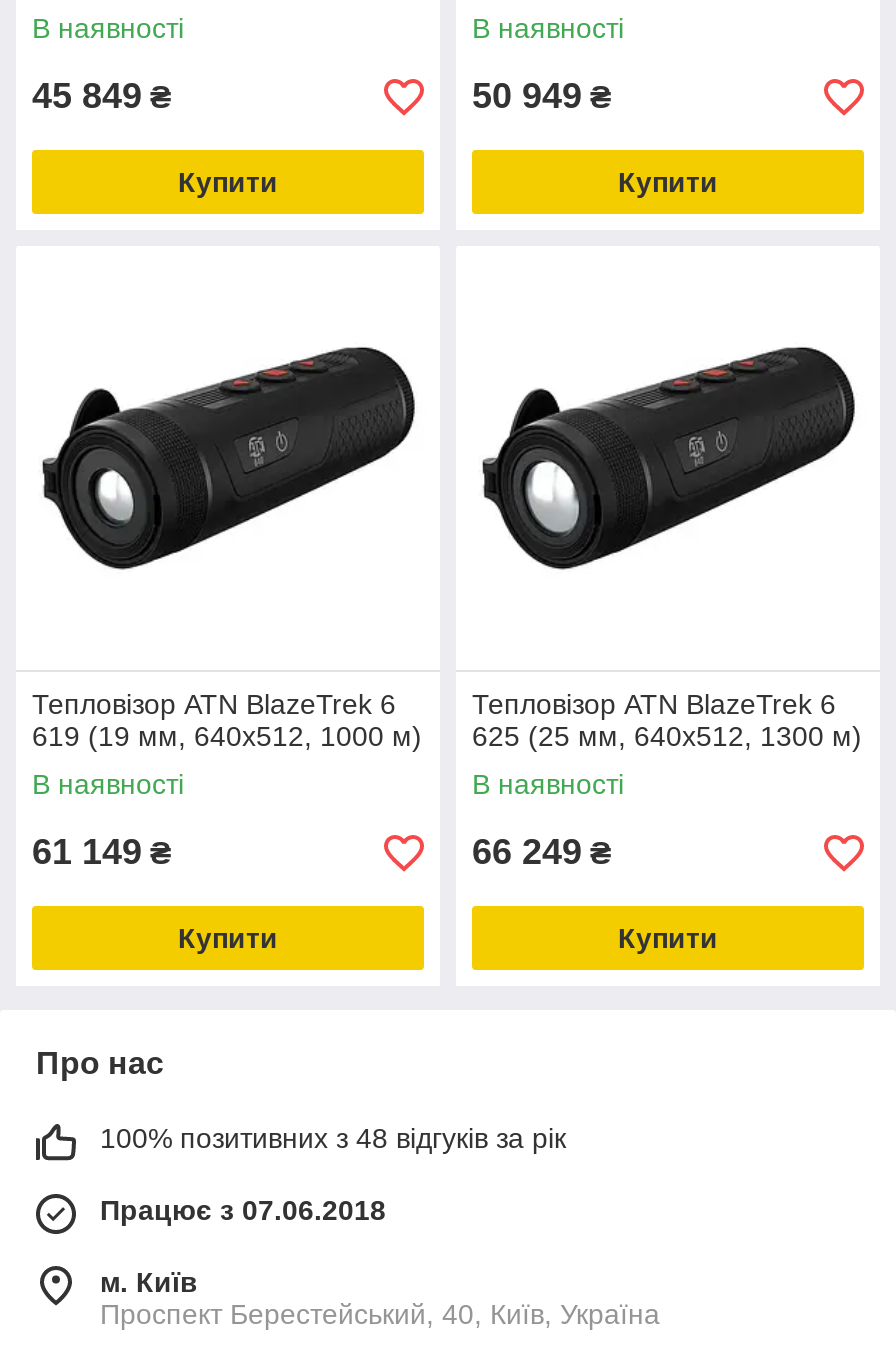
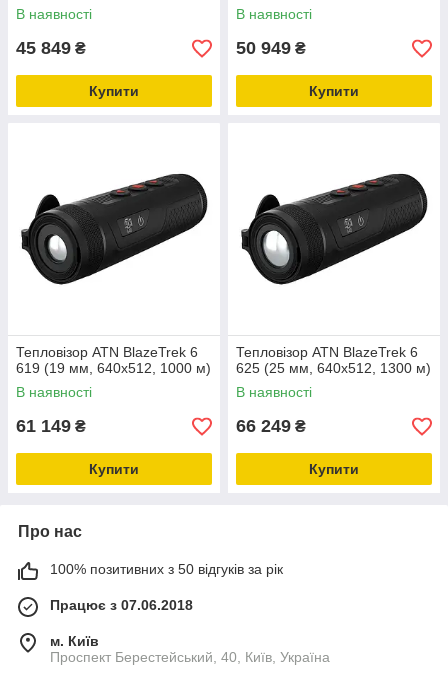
- 100% позитивних з 48 відгуків за рік
+ 100% позитивних з 50 відгуків за рік
